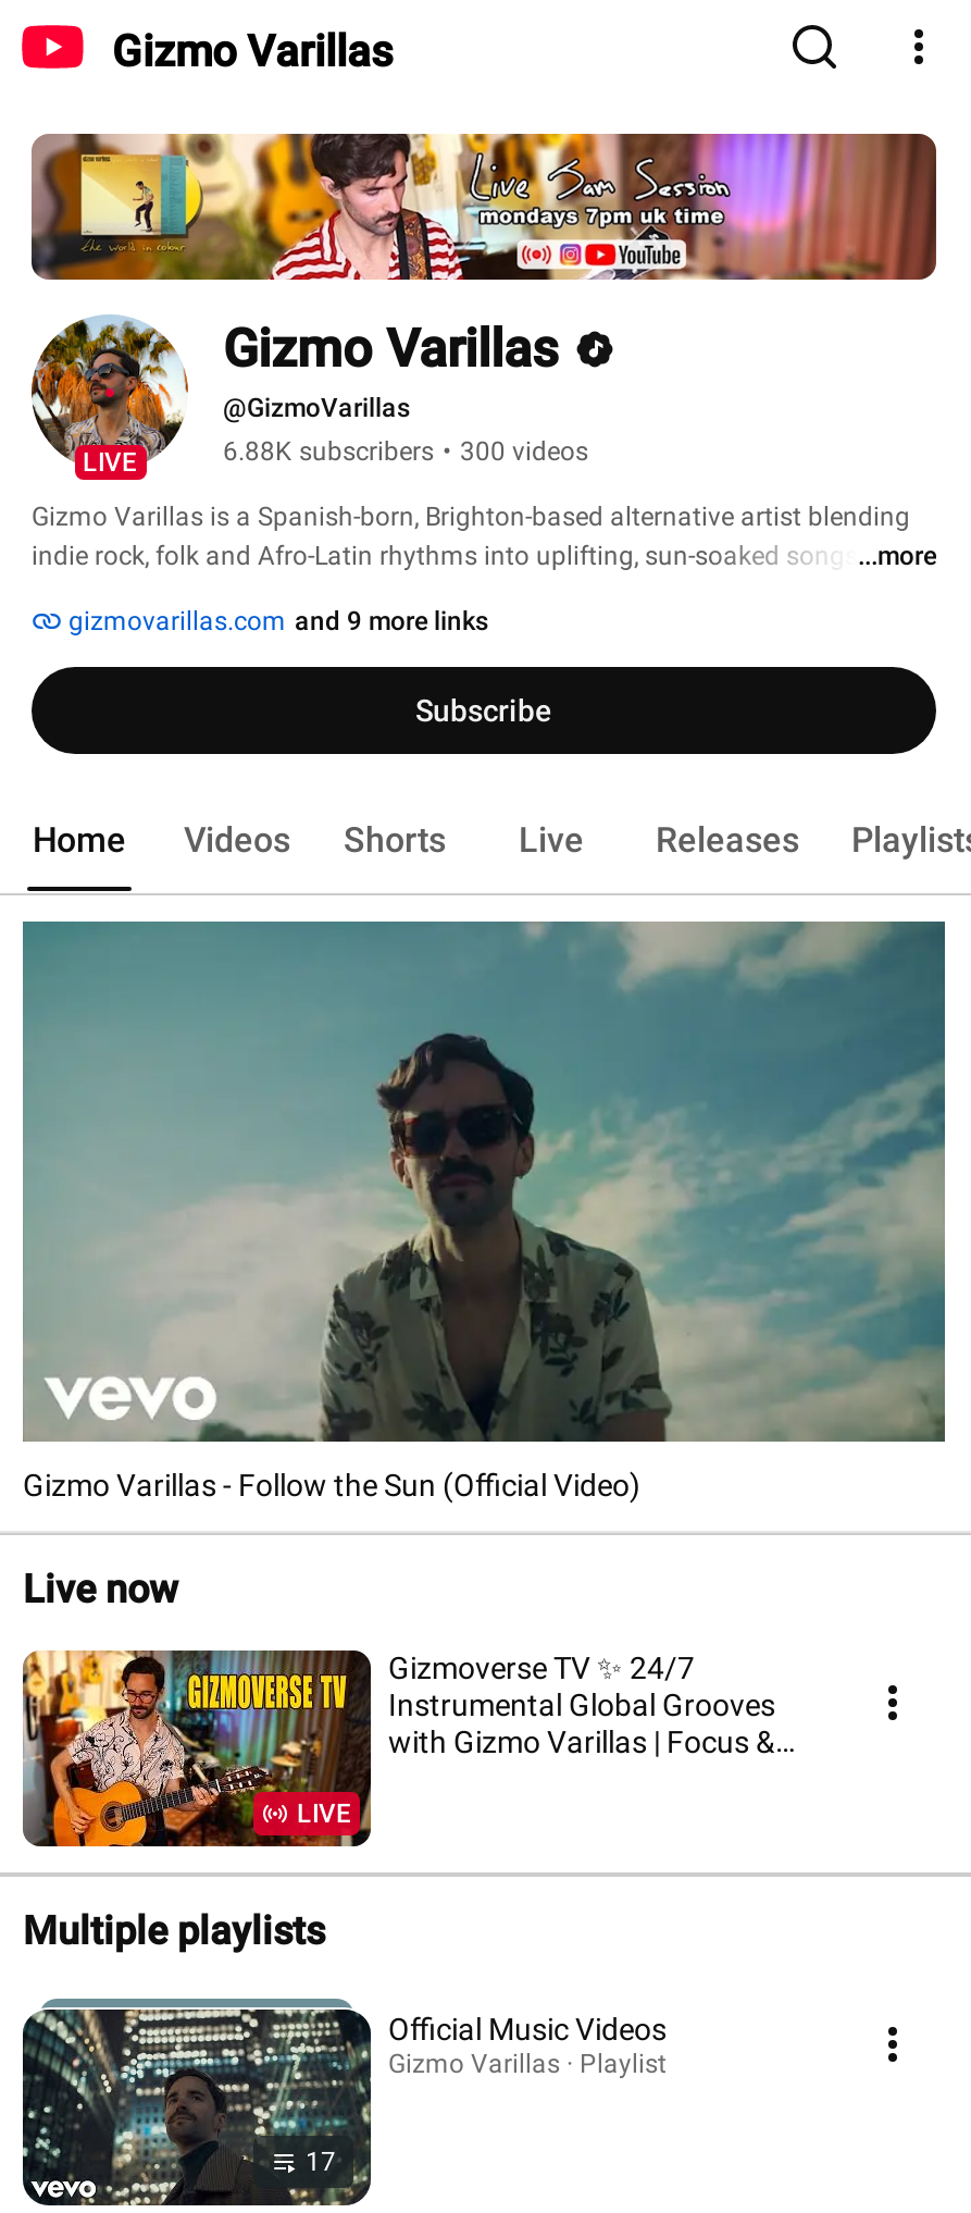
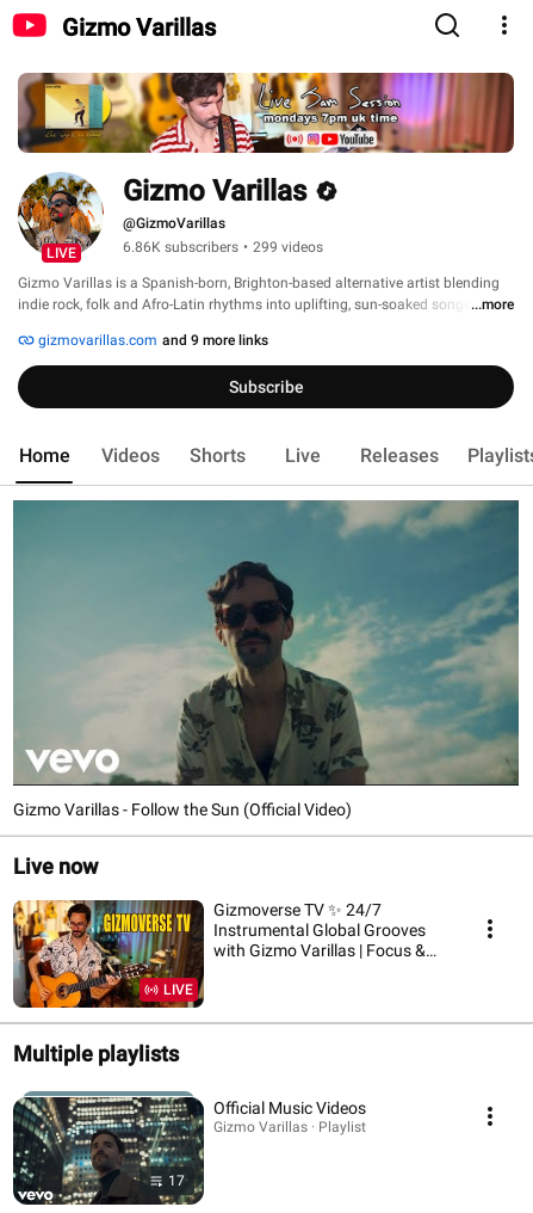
- 6.88K subscribers • 300 videos
+ 6.86K subscribers • 299 videos
